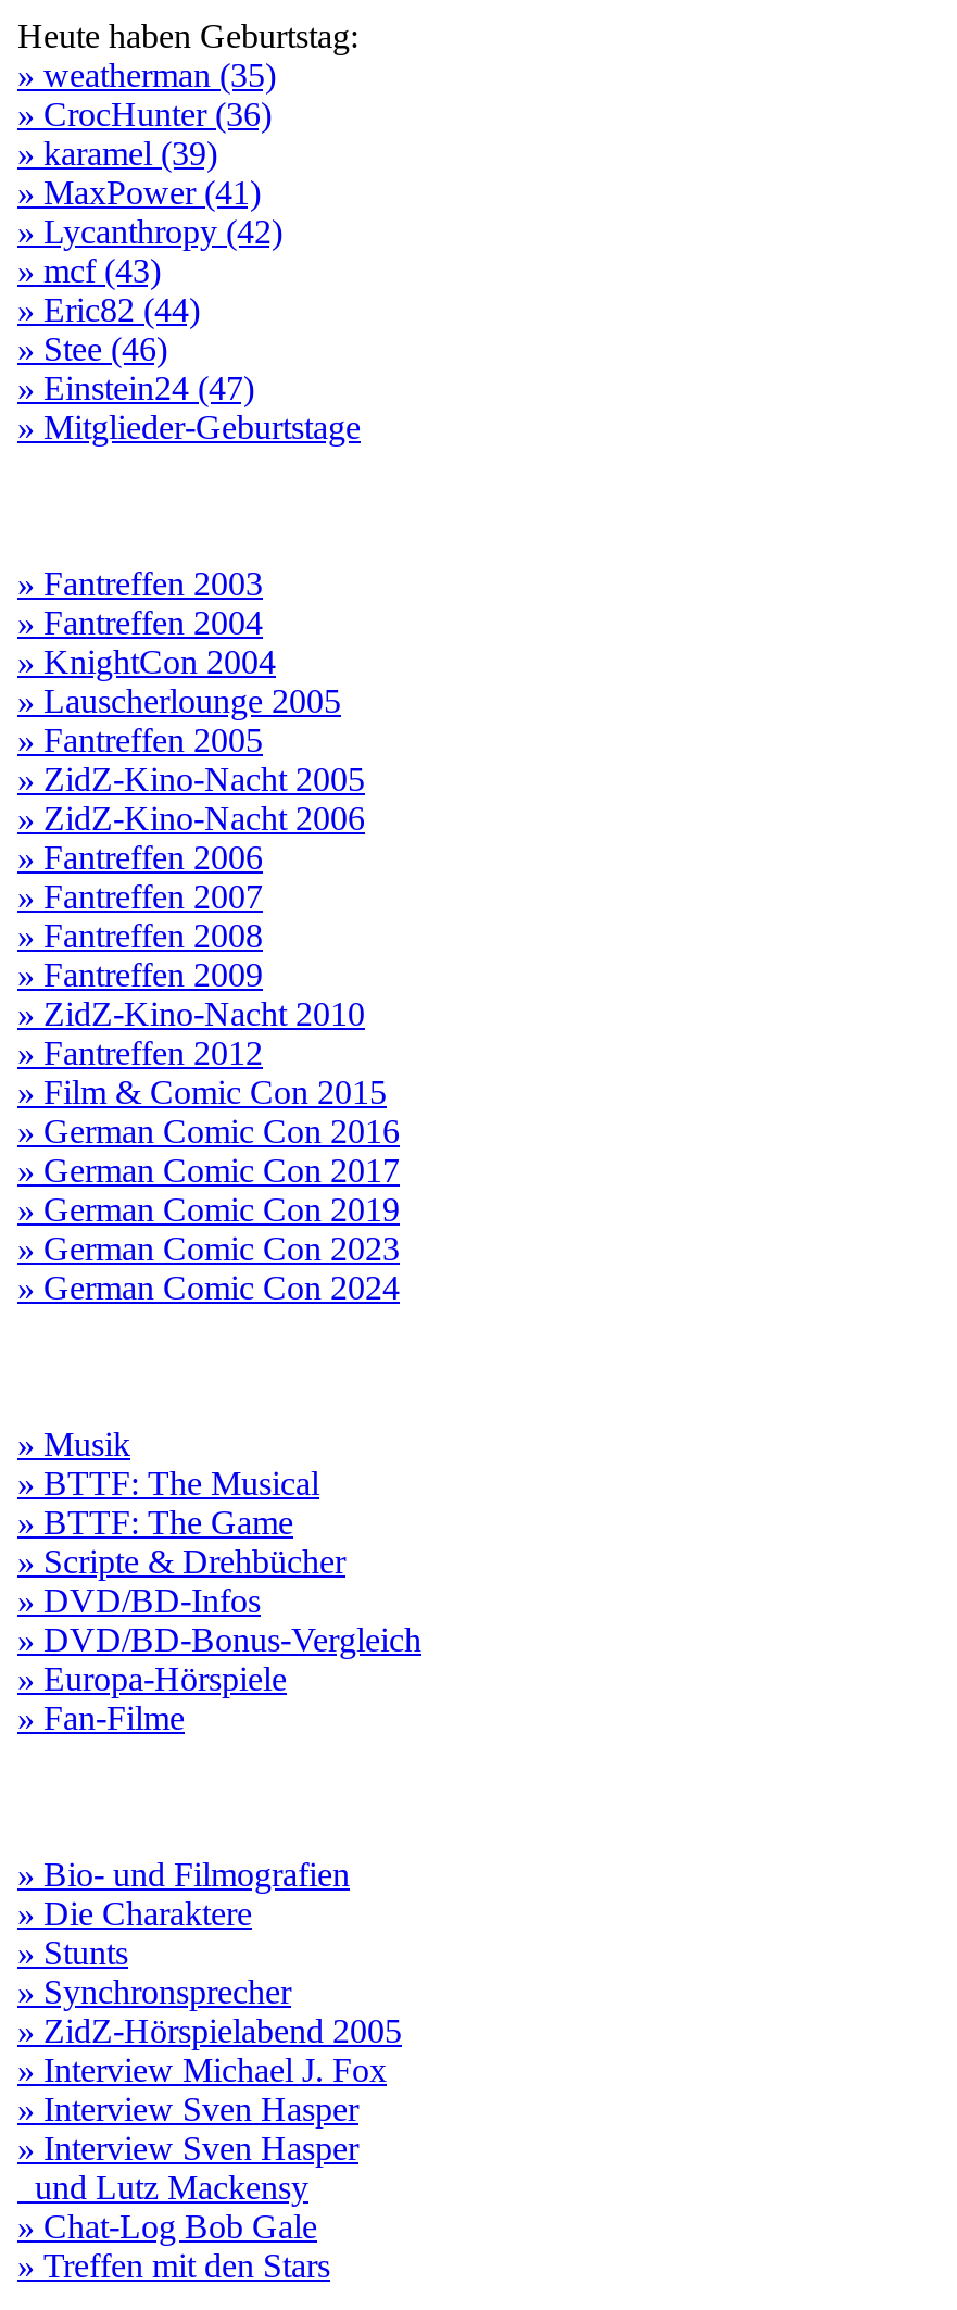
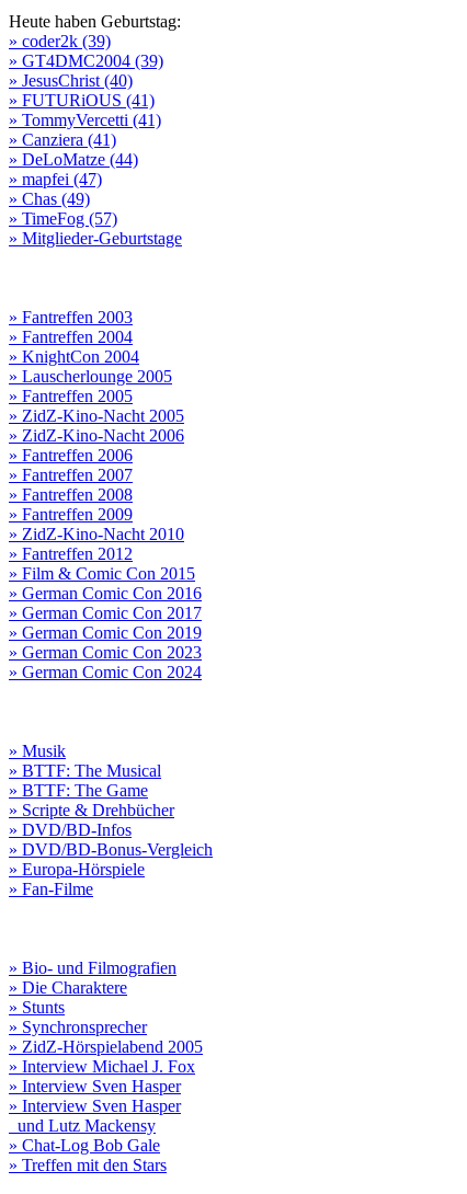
- » weatherman (35)
- » CrocHunter (36)
- » karamel (39)
- » MaxPower (41)
- » Lycanthropy (42)
- » mcf (43)
- » Eric82 (44)
- » Stee (46)
- » Einstein24 (47)
+ » coder2k (39)
+ » GT4DMC2004 (39)
+ » JesusChrist (40)
+ » FUTURiOUS (41)
+ » TommyVercetti (41)
+ » Canziera (41)
+ » DeLoMatze (44)
+ » mapfei (47)
+ » Chas (49)
+ » TimeFog (57)
